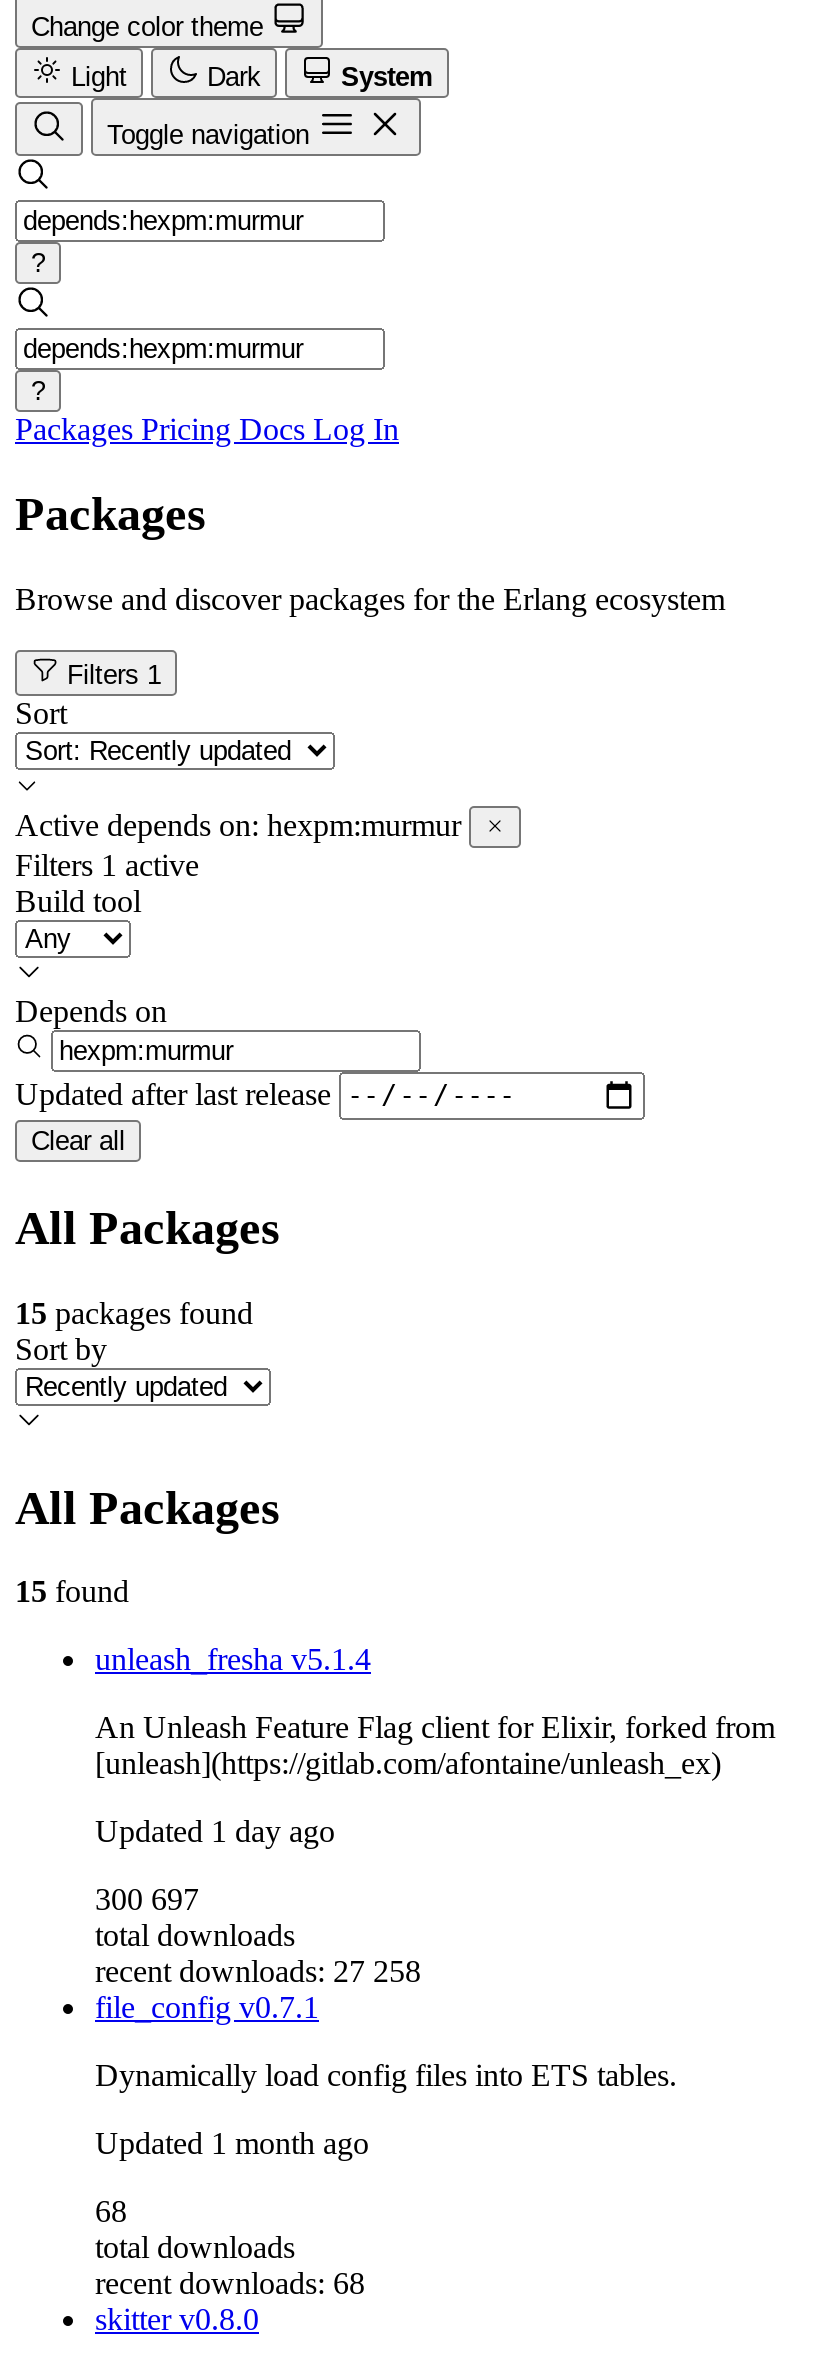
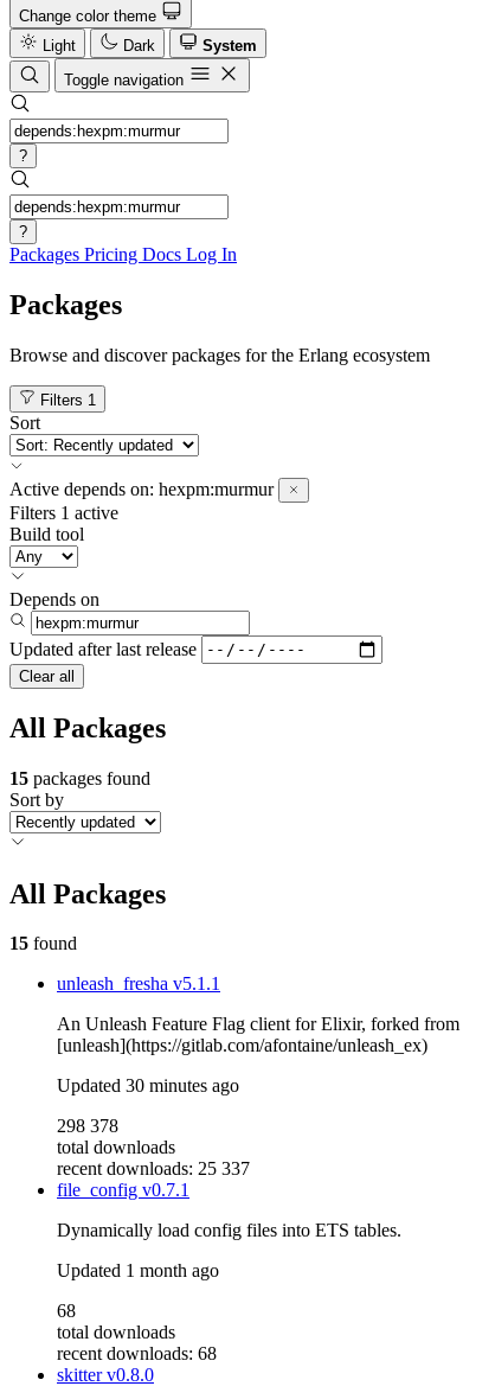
- unleash_fresha v5.1.4
+ unleash_fresha v5.1.1

- Updated 1 day ago
+ Updated 30 minutes ago

- 300 697
+ 298 378

- recent downloads: 27 258
+ recent downloads: 25 337
